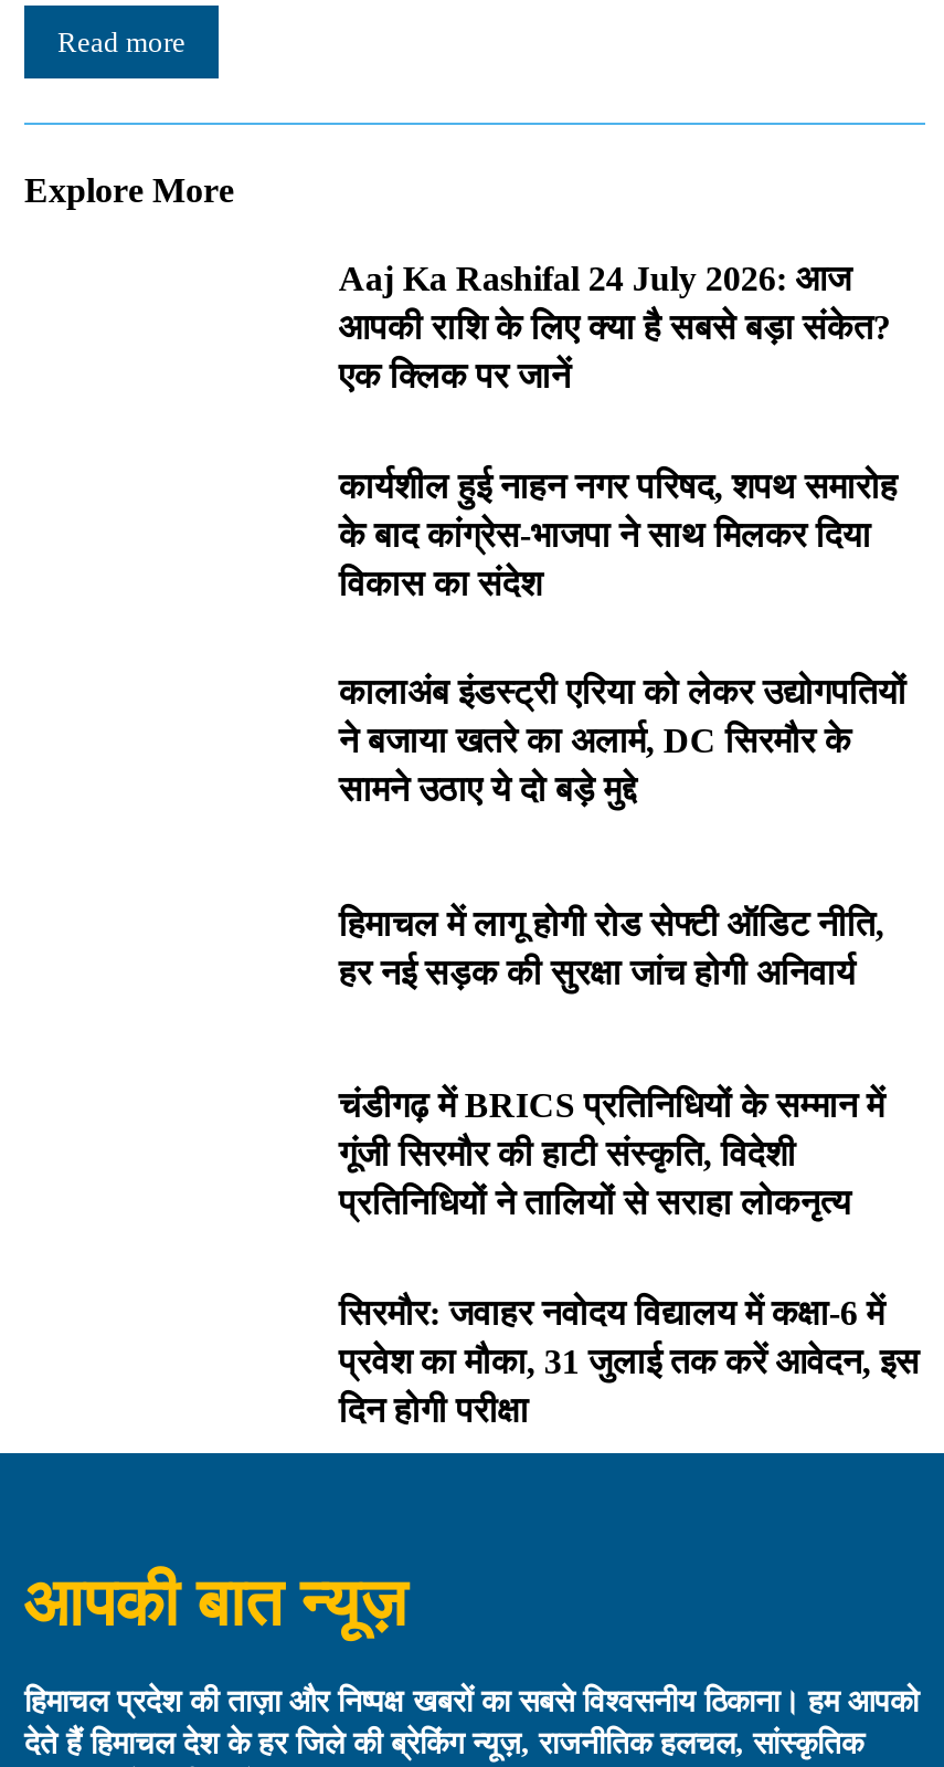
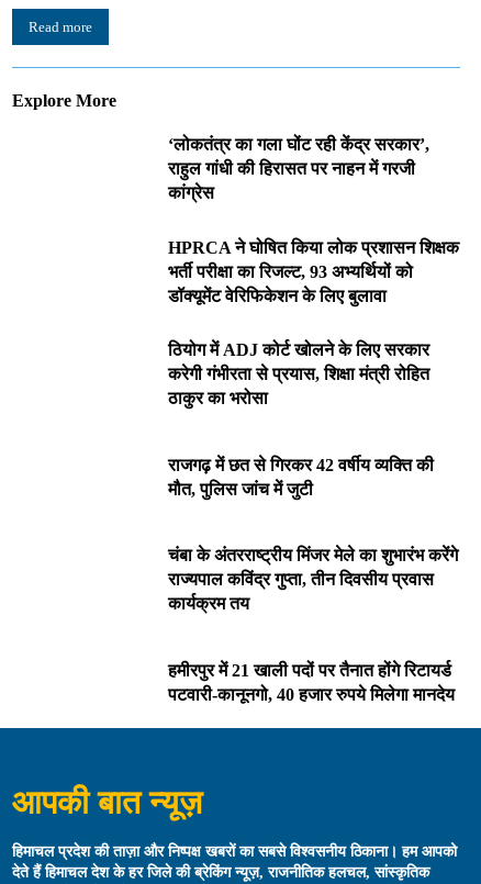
- Aaj Ka Rashifal 24 July 2026: आज
- आपकी राशि के लिए क्या है सबसे बड़ा संकेत?
- एक क्लिक पर जानें
+ ‘लोकतंत्र का गला घोंट रही केंद्र सरकार’,
+ राहुल गांधी की हिरासत पर नाहन में गरजी
+ कांग्रेस

- कार्यशील हुई नाहन नगर परिषद, शपथ समारोह
- के बाद कांग्रेस-भाजपा ने साथ मिलकर दिया
- विकास का संदेश
+ HPRCA ने घोषित किया लोक प्रशासन शिक्षक
+ भर्ती परीक्षा का रिजल्ट, 93 अभ्यर्थियों को
+ डॉक्यूमेंट वेरिफिकेशन के लिए बुलावा

- कालाअंब इंडस्ट्री एरिया को लेकर उद्योगपतियों
- ने बजाया खतरे का अलार्म, DC सिरमौर के
- सामने उठाए ये दो बड़े मुद्दे
+ ठियोग में ADJ कोर्ट खोलने के लिए सरकार
+ करेगी गंभीरता से प्रयास, शिक्षा मंत्री रोहित
+ ठाकुर का भरोसा

- हिमाचल में लागू होगी रोड सेफ्टी ऑडिट नीति,
- हर नई सड़क की सुरक्षा जांच होगी अनिवार्य
+ राजगढ़ में छत से गिरकर 42 वर्षीय व्यक्ति की
+ मौत, पुलिस जांच में जुटी

- चंडीगढ़ में BRICS प्रतिनिधियों के सम्मान में
- गूंजी सिरमौर की हाटी संस्कृति, विदेशी
- प्रतिनिधियों ने तालियों से सराहा लोकनृत्य
+ चंबा के अंतरराष्ट्रीय मिंजर मेले का शुभारंभ करेंगे
+ राज्यपाल कविंद्र गुप्ता, तीन दिवसीय प्रवास
+ कार्यक्रम तय

- सिरमौर: जवाहर नवोदय विद्यालय में कक्षा-6 में
- प्रवेश का मौका, 31 जुलाई तक करें आवेदन, इस
- दिन होगी परीक्षा
+ हमीरपुर में 21 खाली पदों पर तैनात होंगे रिटायर्ड
+ पटवारी-कानूनगो, 40 हजार रुपये मिलेगा मानदेय
